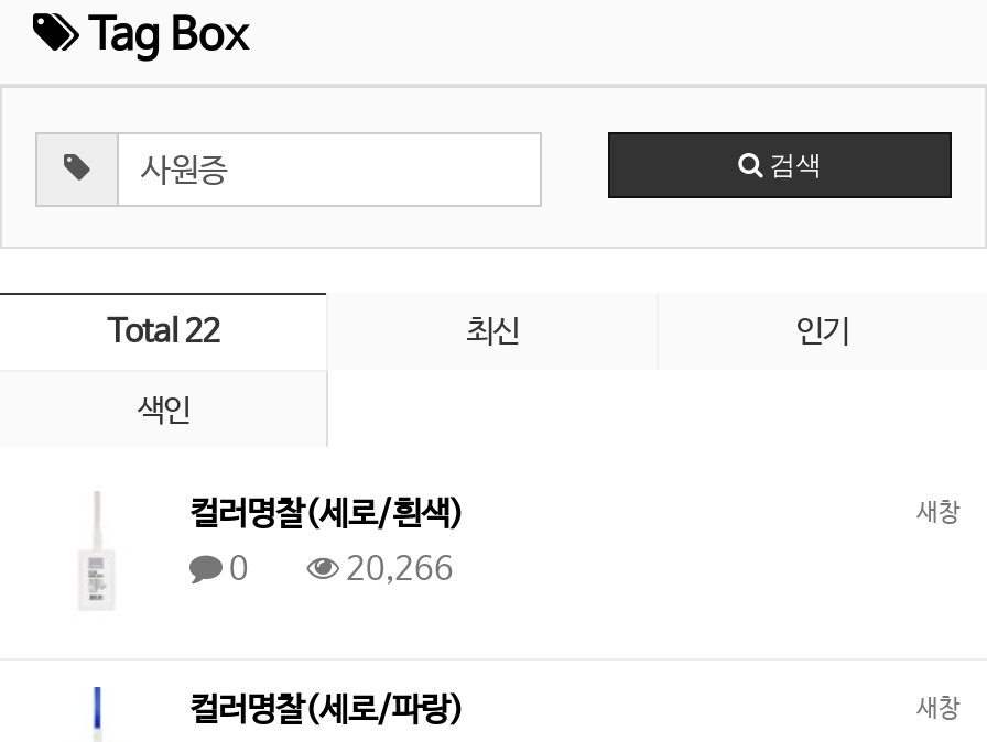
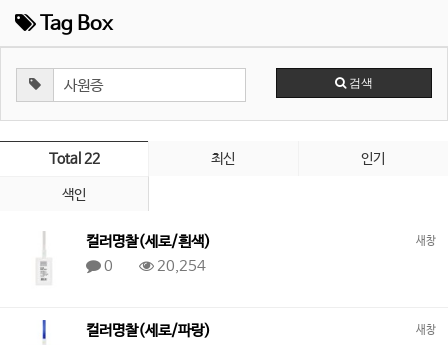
- 20,266
+ 20,254
